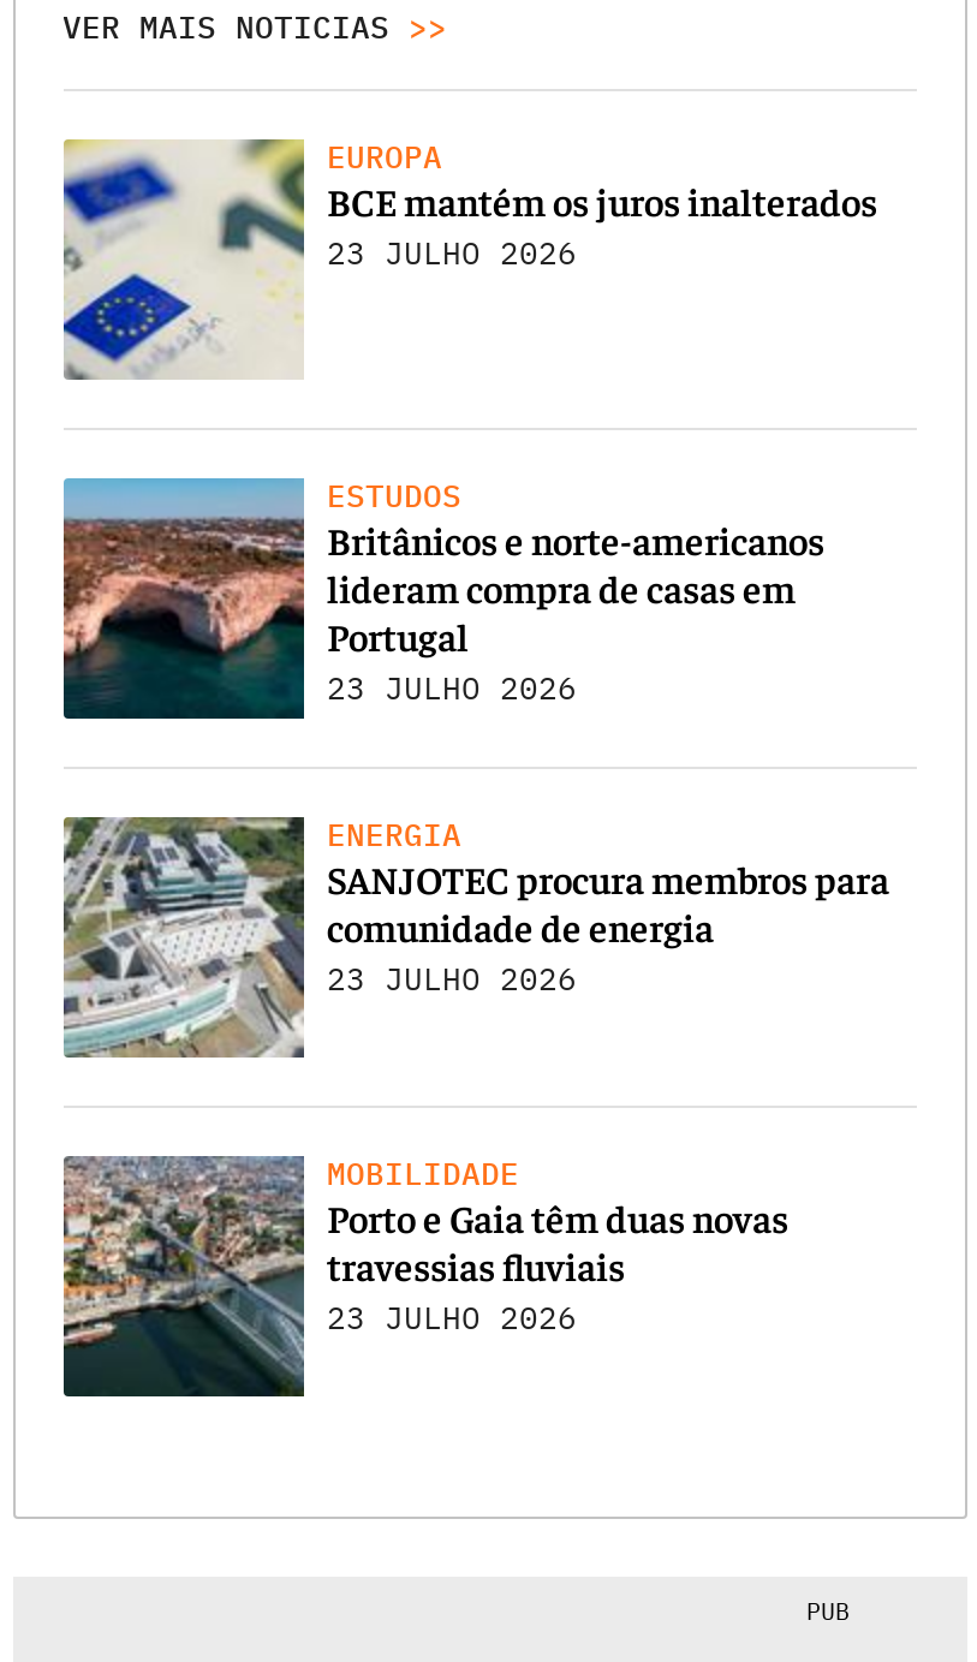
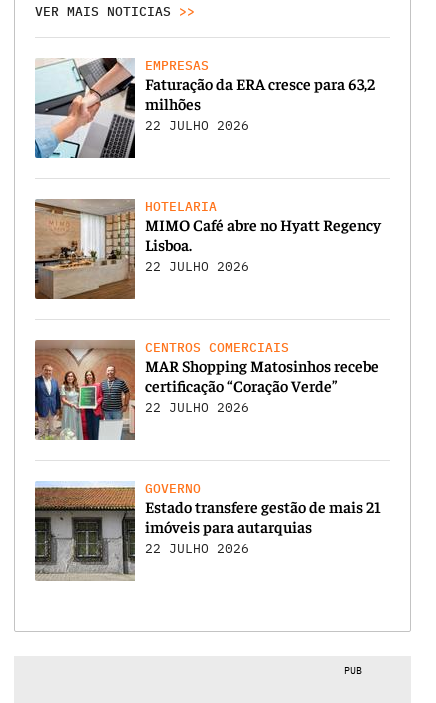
- [image]
- EUROPA
- BCE mantém os juros inalterados
- 23 JULHO 2026
+ [image]
+ EMPRESAS
+ Faturação da ERA cresce para 63,2
+ milhões
+ 22 JULHO 2026

- [image]
- ESTUDOS
- Britânicos e norte-americanos
- lideram compra de casas em
- Portugal
- 23 JULHO 2026
+ [image]
+ HOTELARIA
+ MIMO Café abre no Hyatt Regency
+ Lisboa.
+ 22 JULHO 2026

- [image]
- ENERGIA
- SANJOTEC procura membros para
- comunidade de energia
- 23 JULHO 2026
+ [image]
+ CENTROS COMERCIAIS
+ MAR Shopping Matosinhos recebe
+ certificação “Coração Verde”
+ 22 JULHO 2026

- [image]
- MOBILIDADE
- Porto e Gaia têm duas novas
- travessias fluviais
- 23 JULHO 2026
+ [image]
+ GOVERNO
+ Estado transfere gestão de mais 21
+ imóveis para autarquias
+ 22 JULHO 2026
